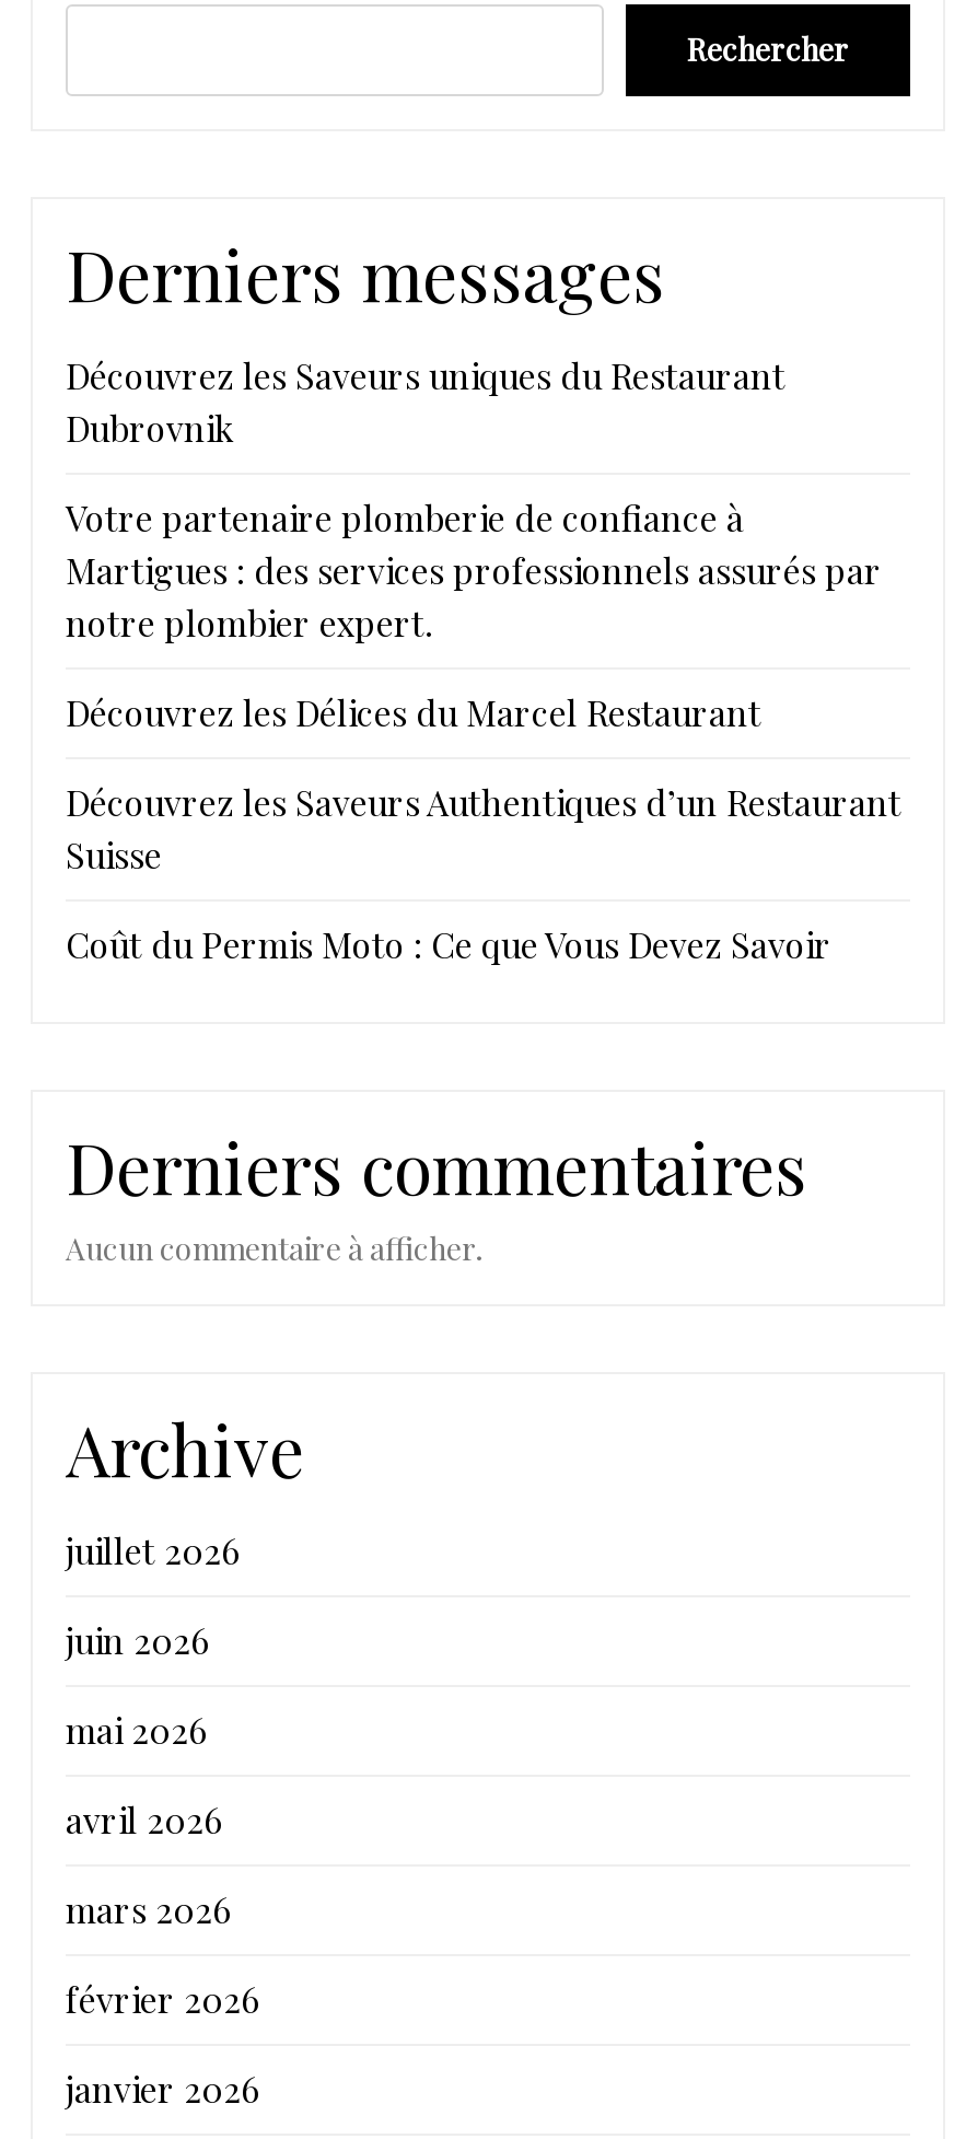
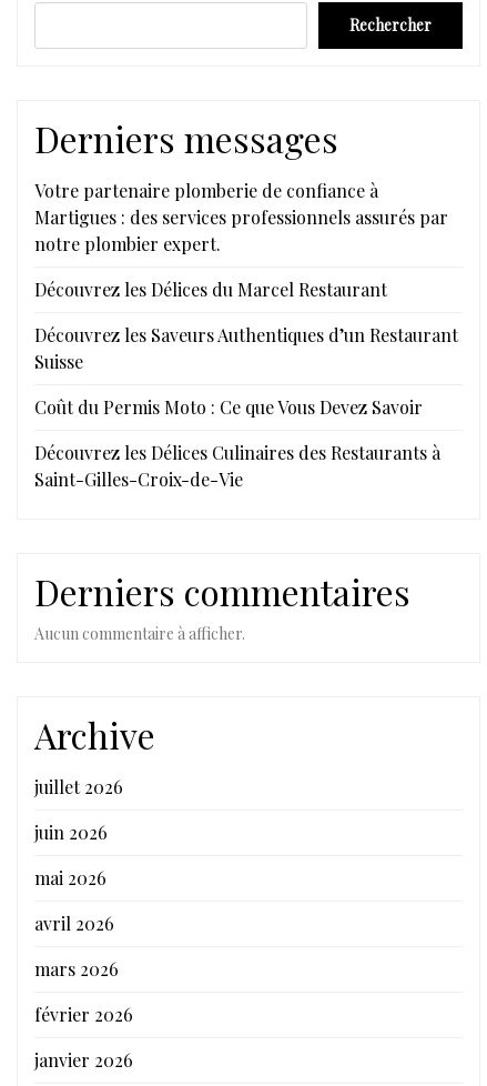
- Découvrez les Saveurs uniques du Restaurant
- Dubrovnik

moved up: Votre partenaire plomberie de confiance à | Martigues : des services professionnels assurés par | notre plombier expert. | Découvrez les Délices du Marcel Restaurant | Découvrez les Saveurs Authentiques d’un Restaurant | Suisse | Coût du Permis Moto : Ce que Vous Devez Savoir

+ Découvrez les Délices Culinaires des Restaurants à
+ Saint-Gilles-Croix-de-Vie
